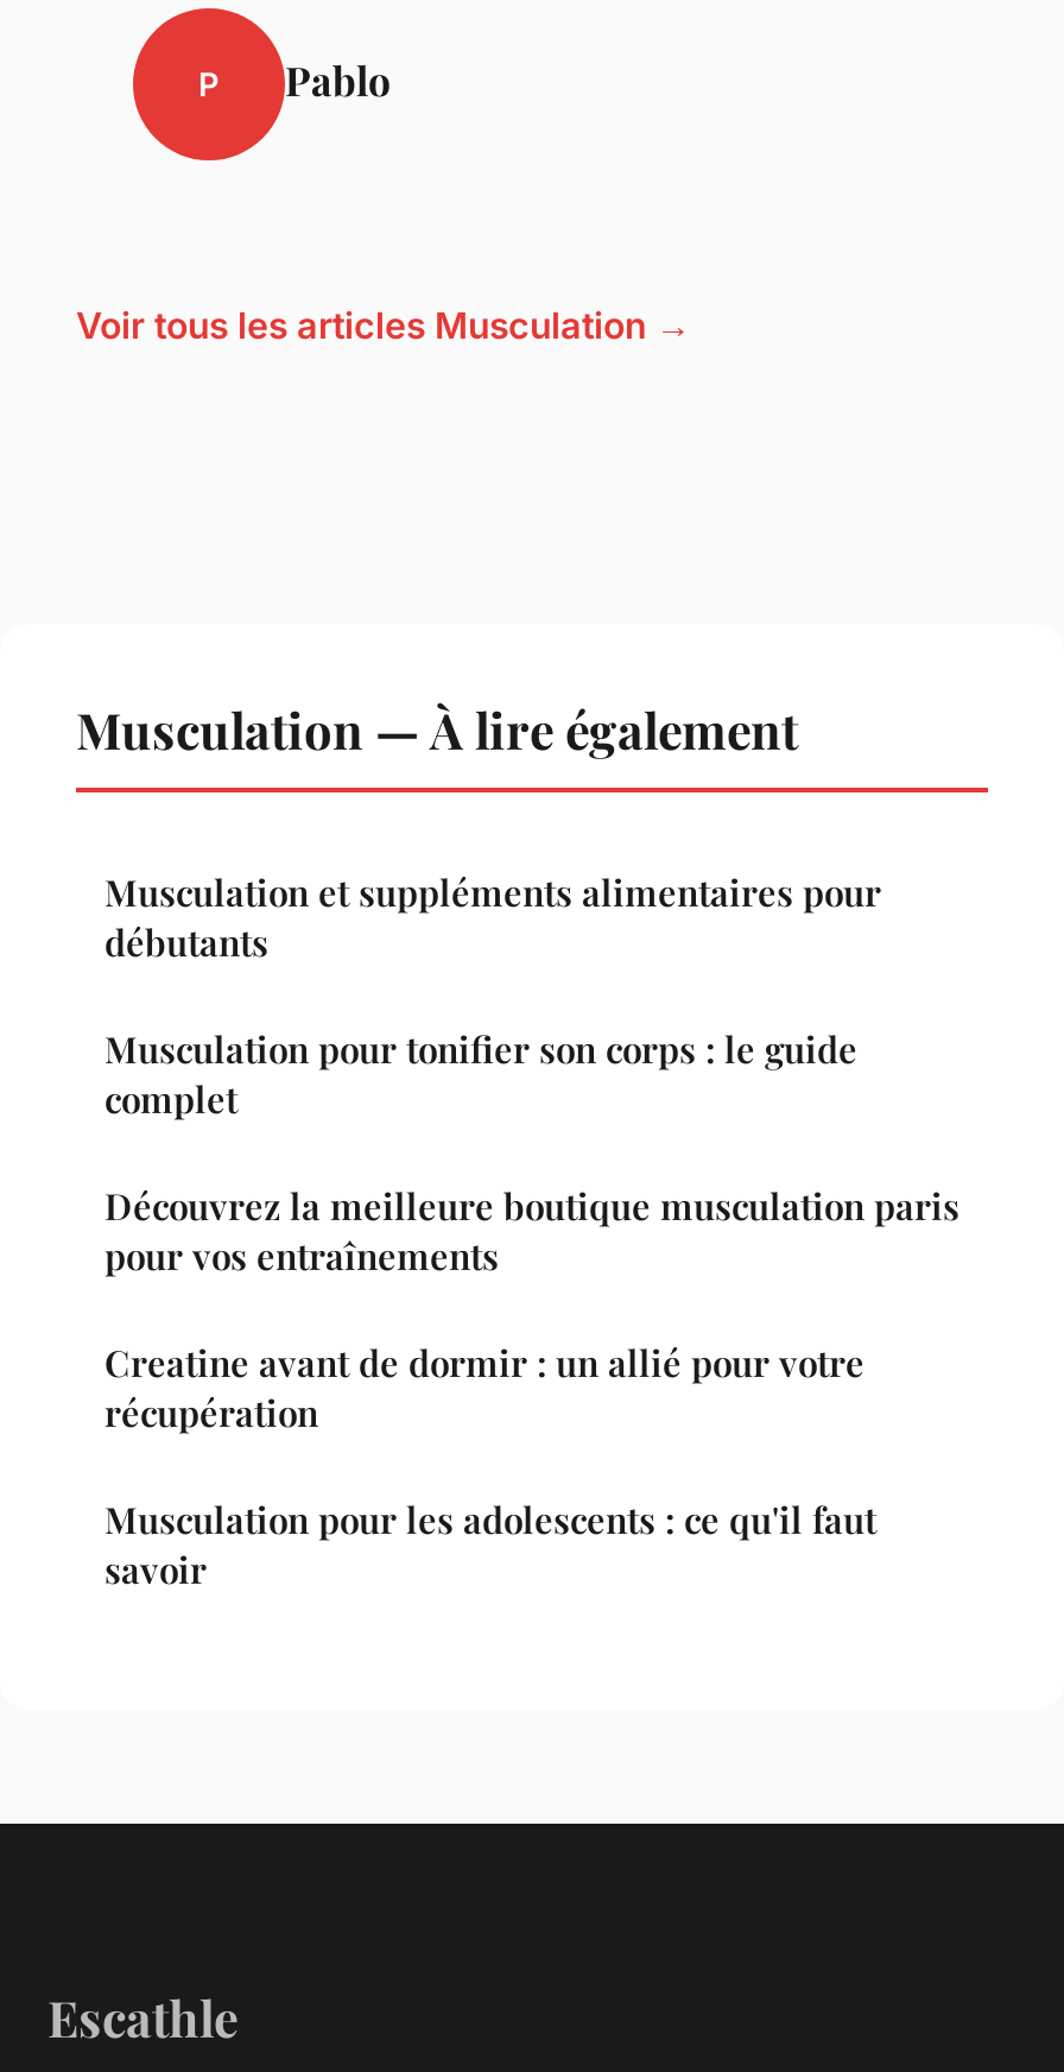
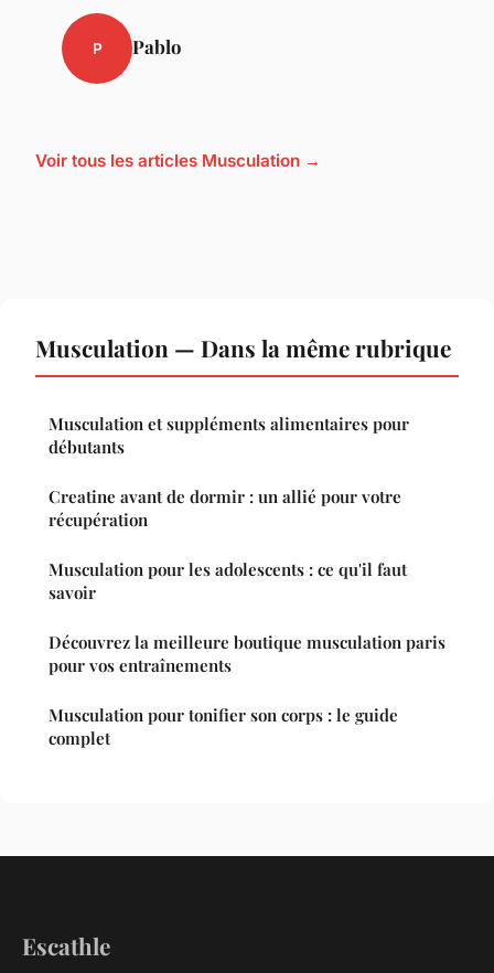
- Musculation — À lire également
+ Musculation — Dans la même rubrique

moved down: Découvrez la meilleure boutique musculation paris | pour vos entraînements | Musculation pour tonifier son corps : le guide | complet

moved up: Creatine avant de dormir : un allié pour votre | récupération | Musculation pour les adolescents : ce qu'il faut | savoir
